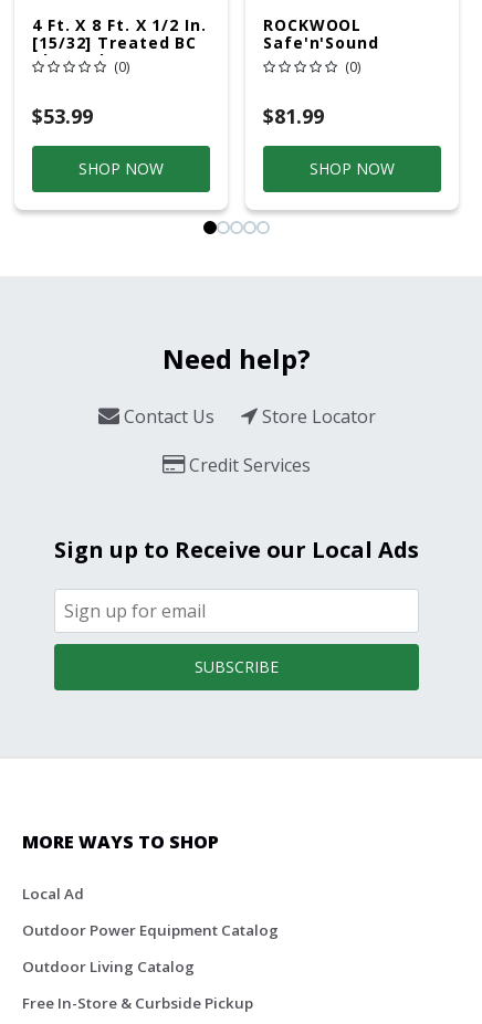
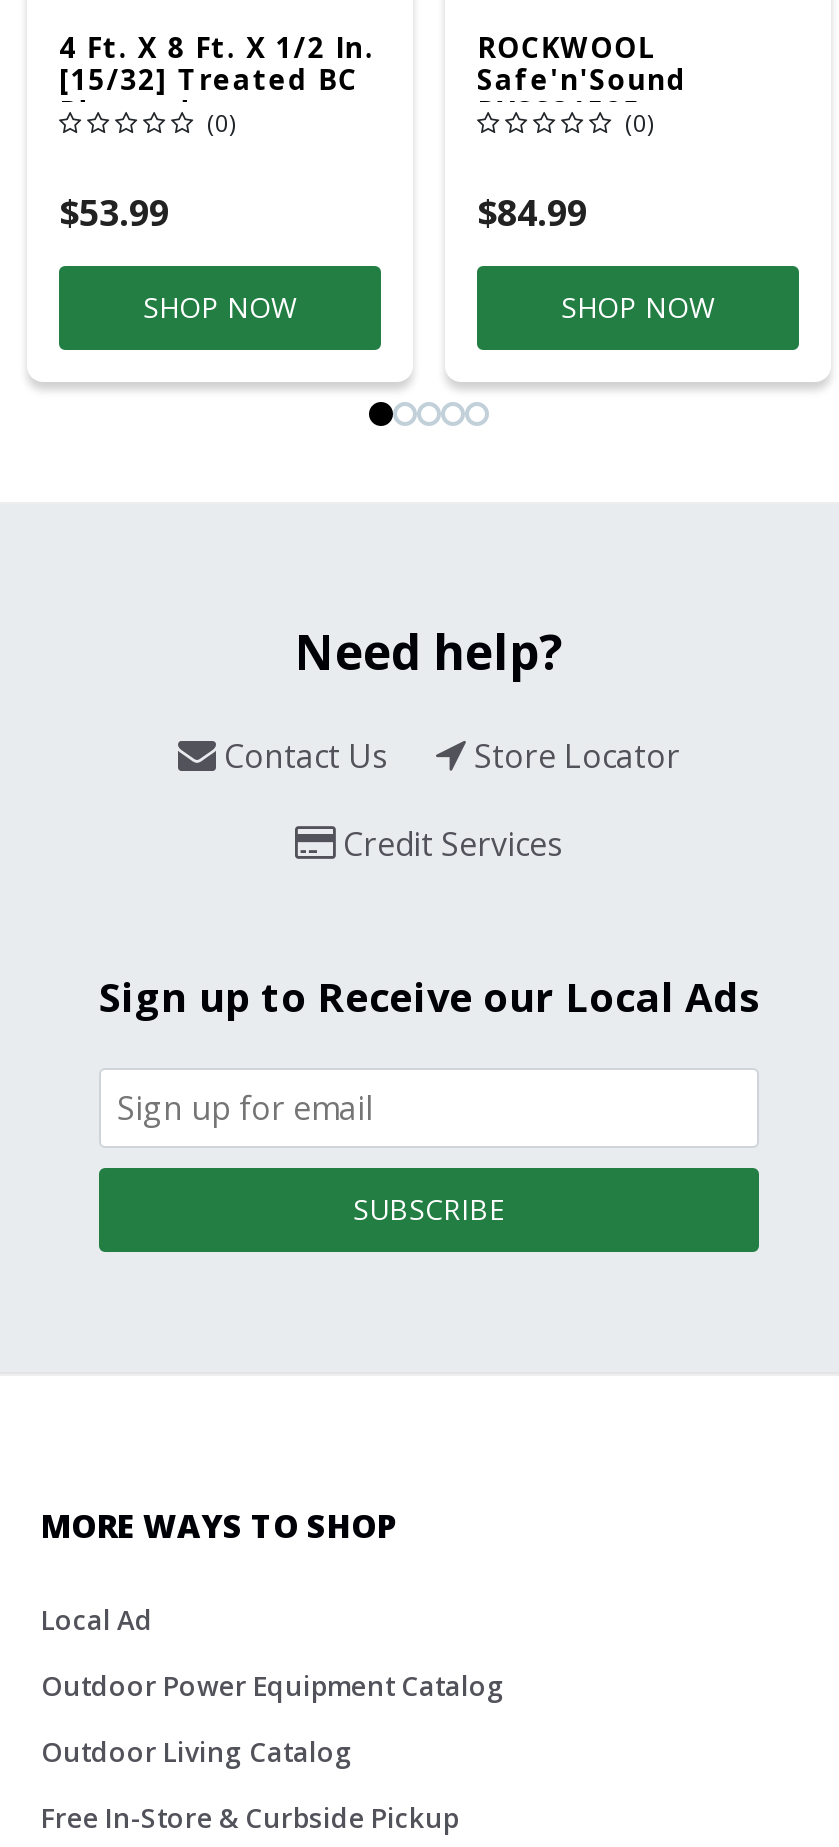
- $81.99
+ $84.99
